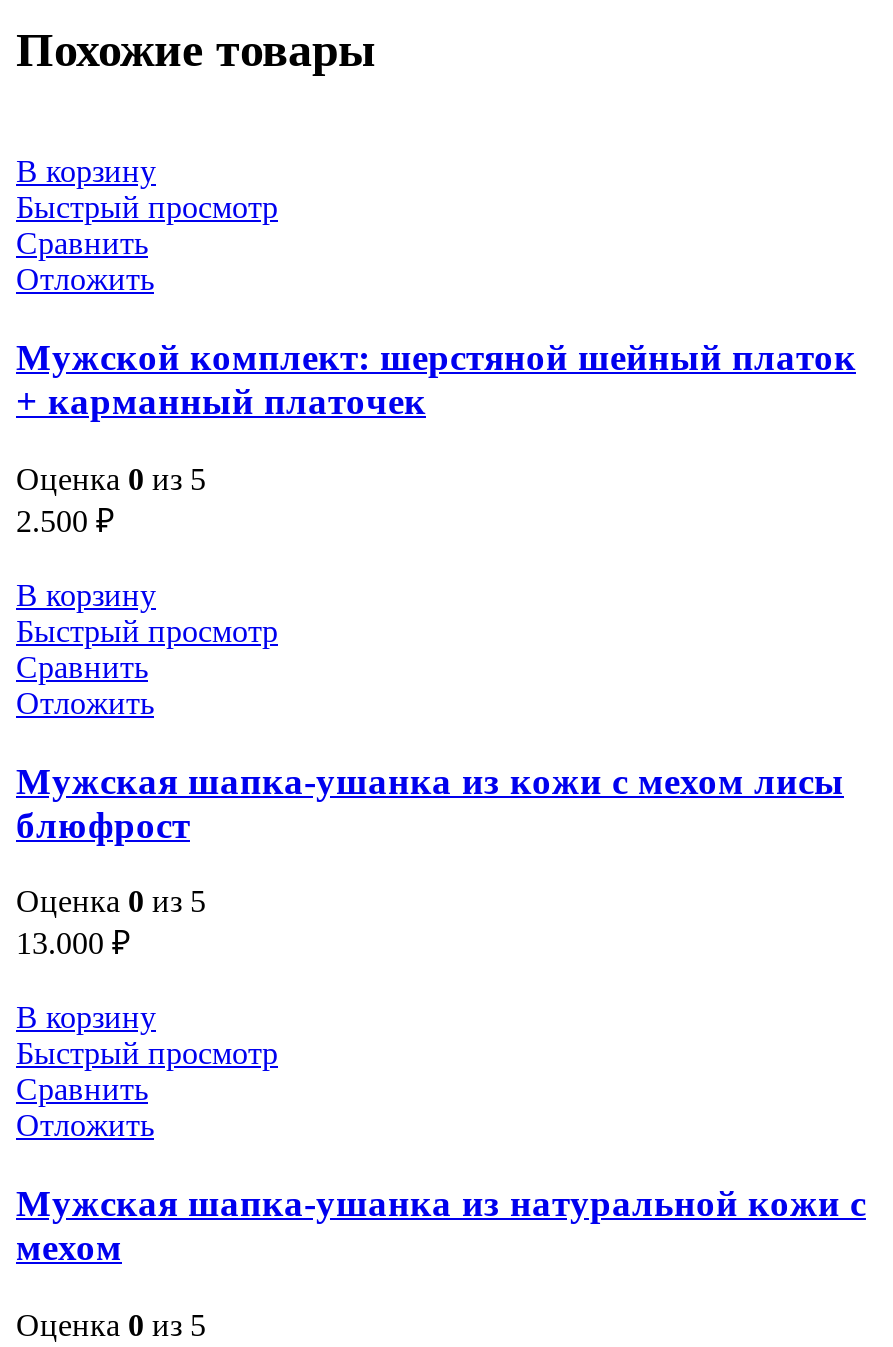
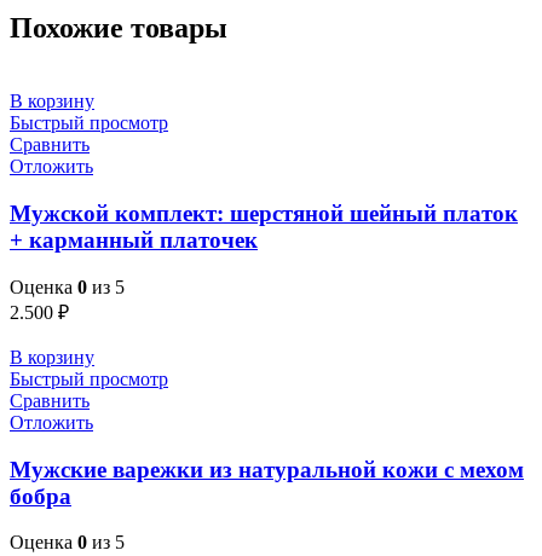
- Мужская шапка-ушанка из кожи с мехом лисы
- блюфрост
- Оценка 0 из 5
- 13.000 ₽
- В корзину
- Быстрый просмотр
- Сравнить
- Отложить
- Мужская шапка-ушанка из натуральной кожи с
- мехом
+ Мужские варежки из натуральной кожи с мехом
+ бобра
